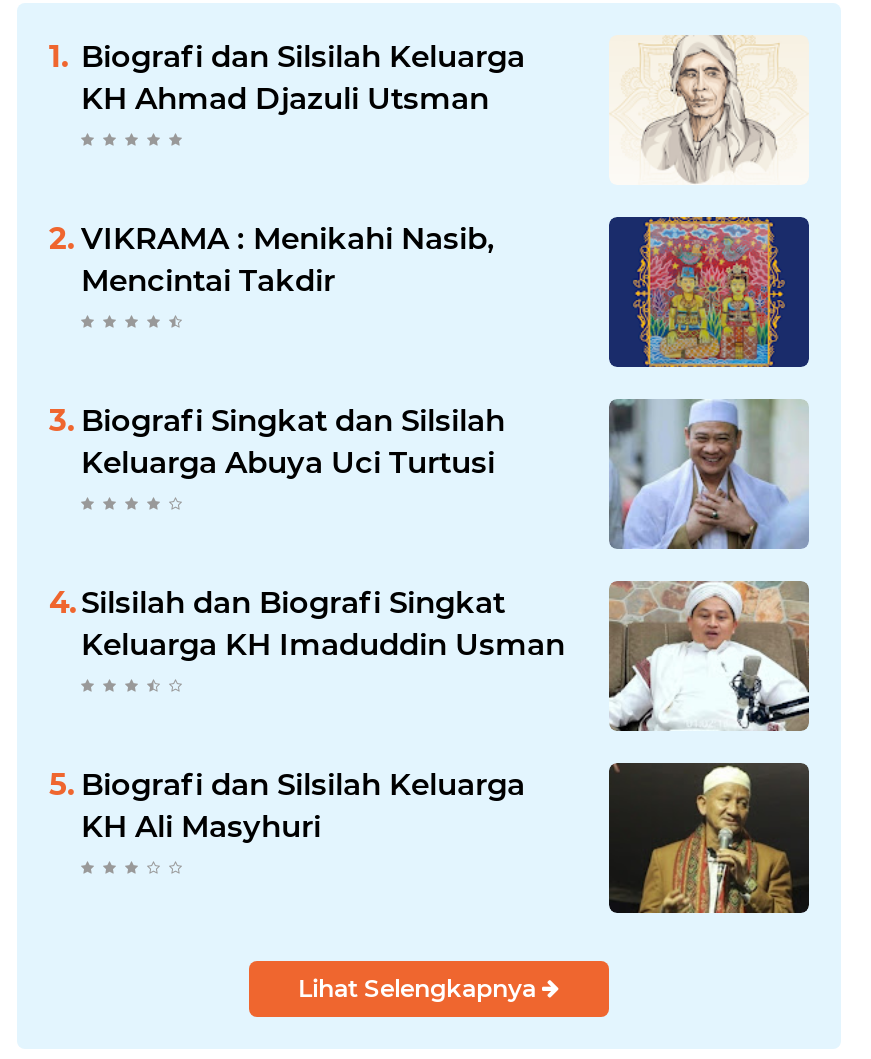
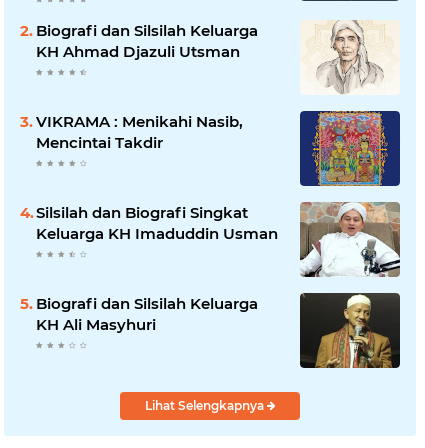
- Biografi Singkat dan Silsilah
- Keluarga Abuya Uci Turtusi

- [image]
